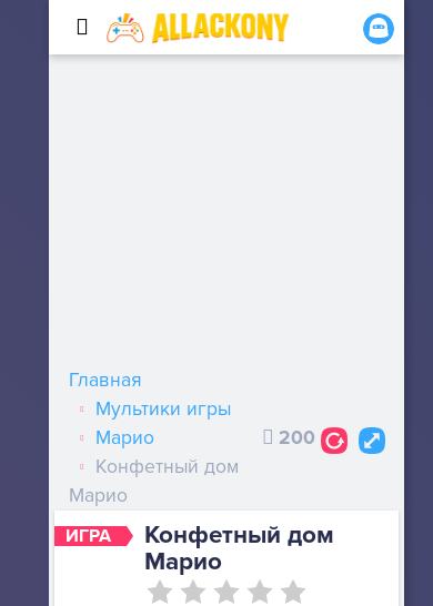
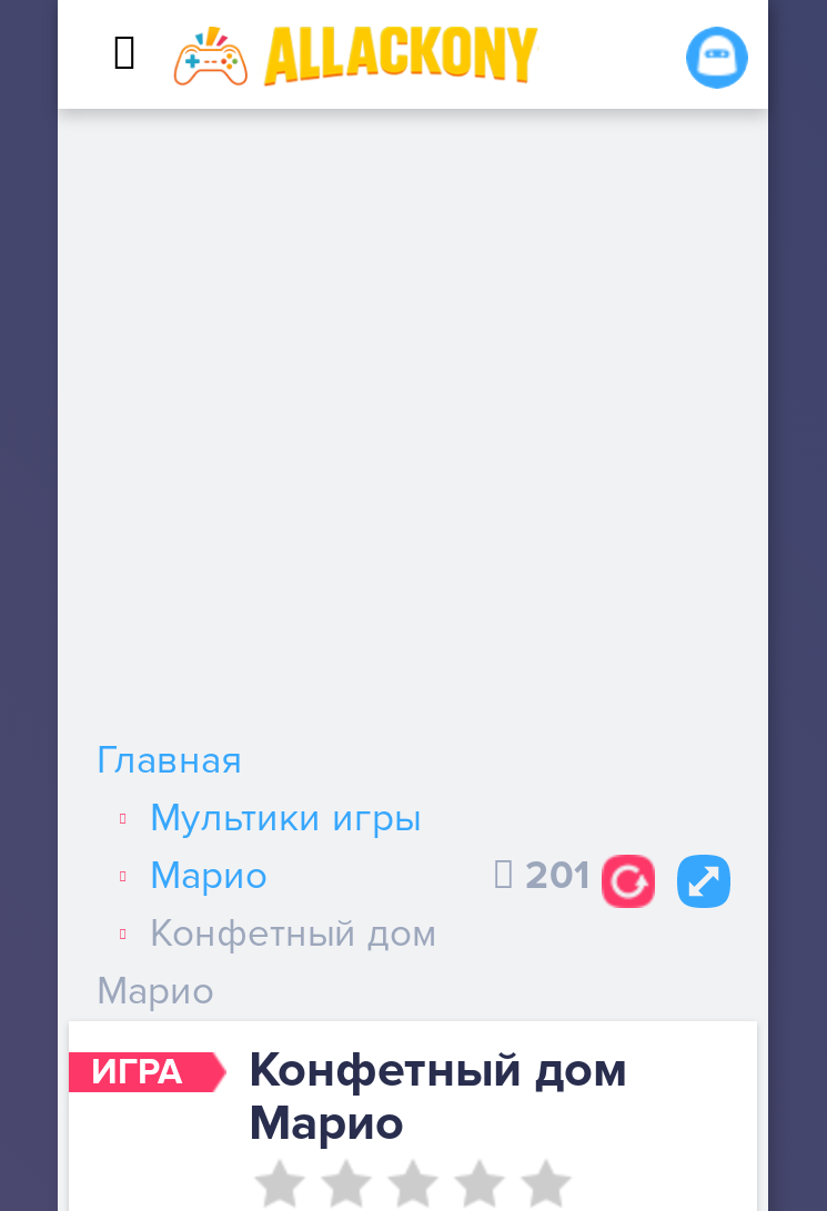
- 200
+ 201
